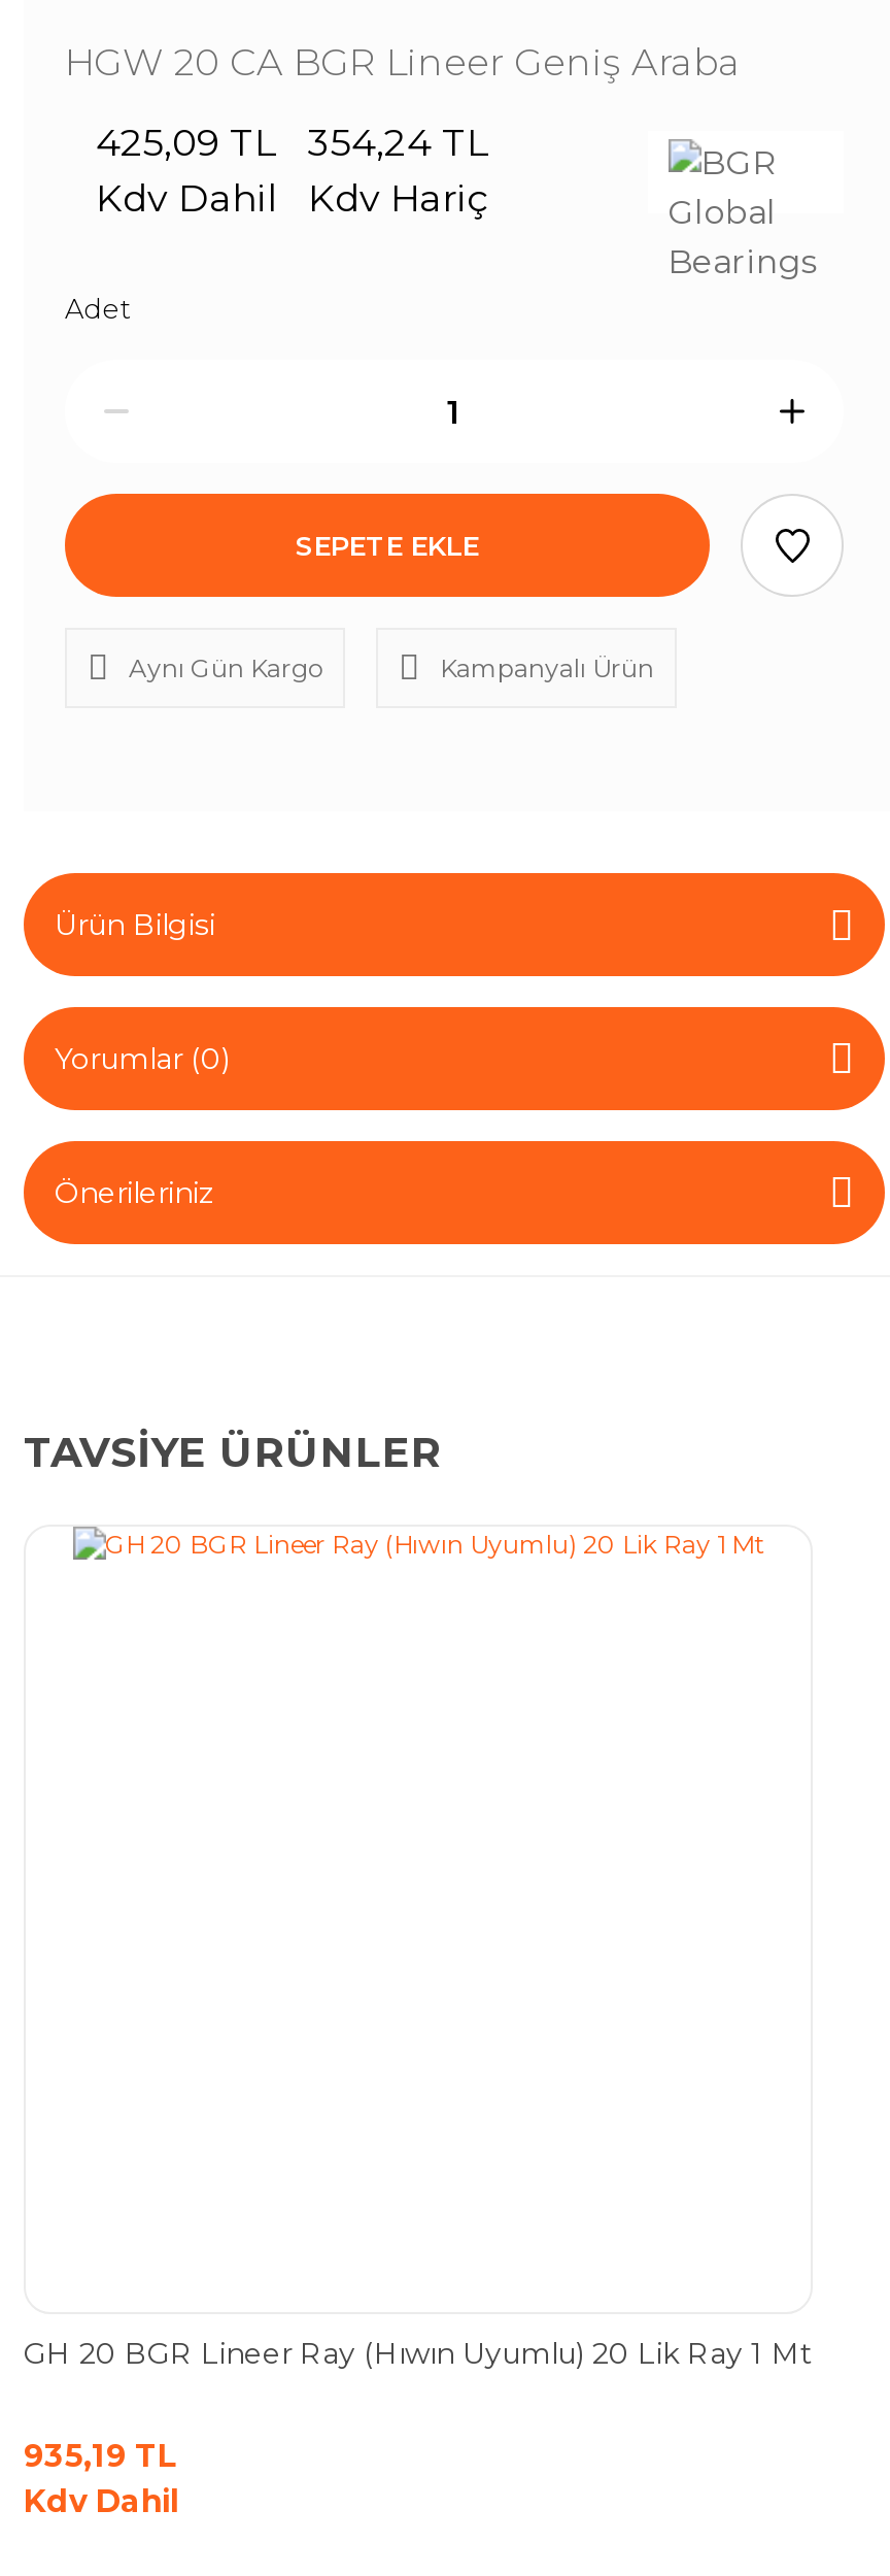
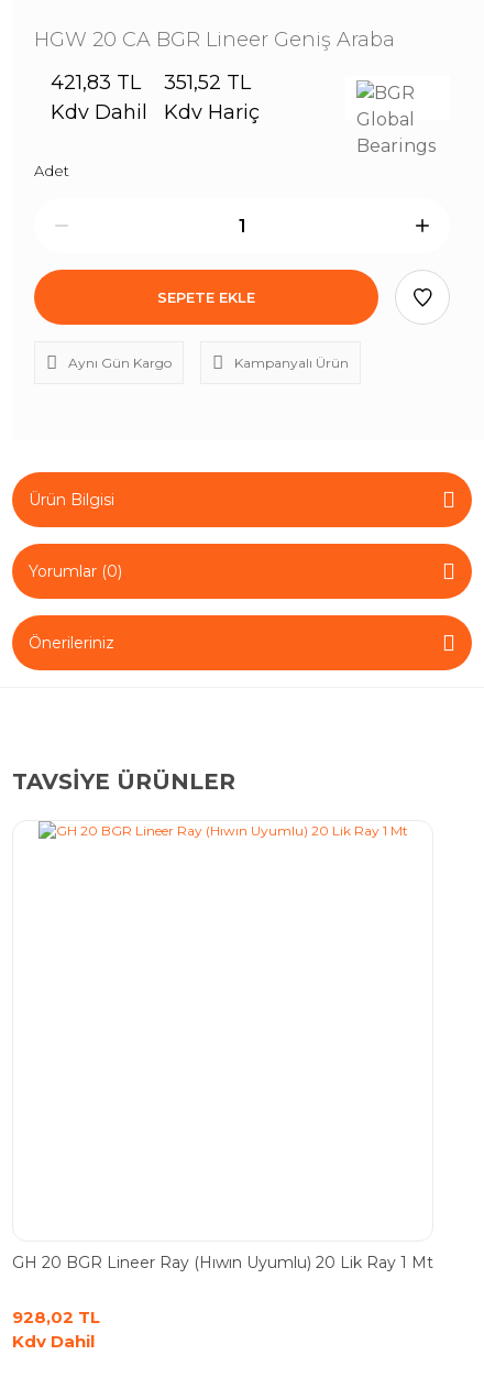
- 425,09 TL
+ 421,83 TL

- 354,24 TL
+ 351,52 TL

- 935,19 TL
+ 928,02 TL
